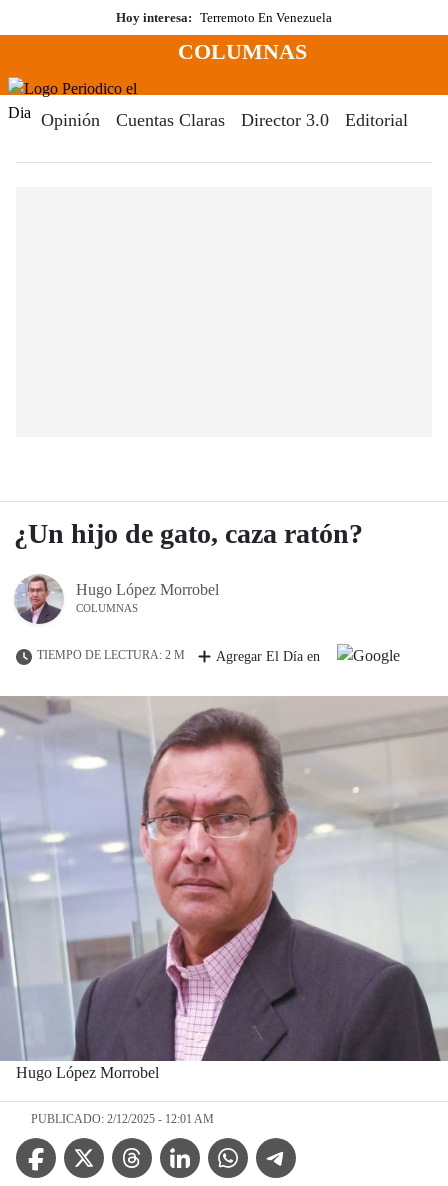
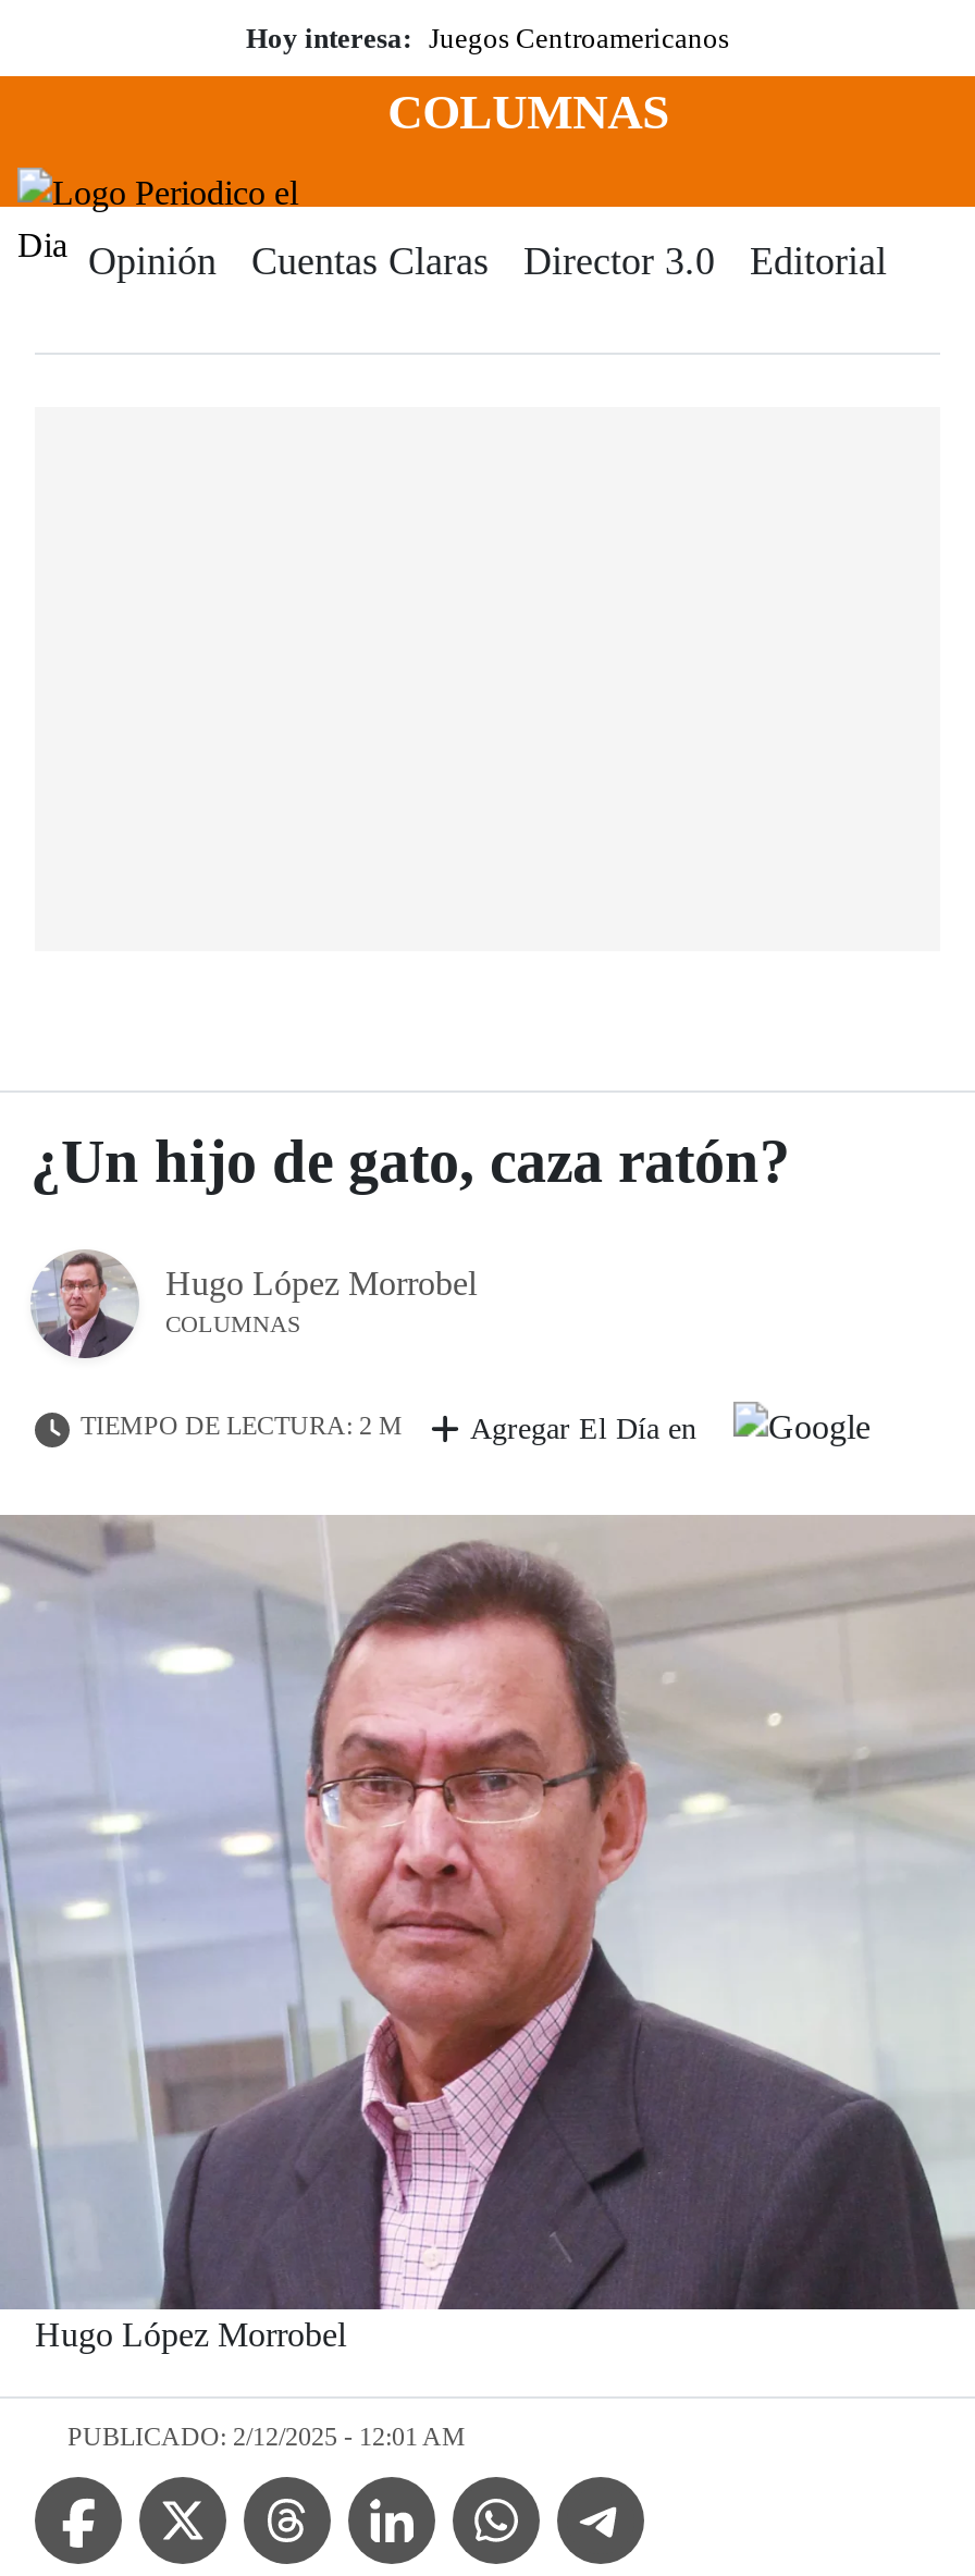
- Hoy interesa: Terremoto En Venezuela
+ Hoy interesa: Juegos Centroamericanos
